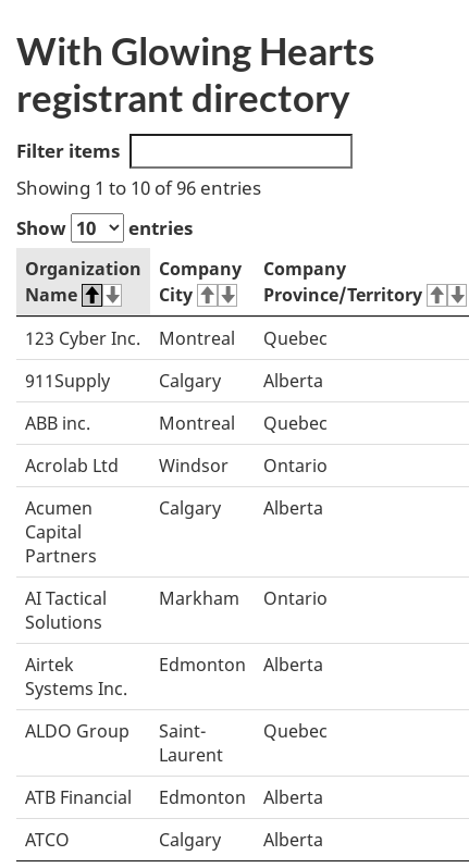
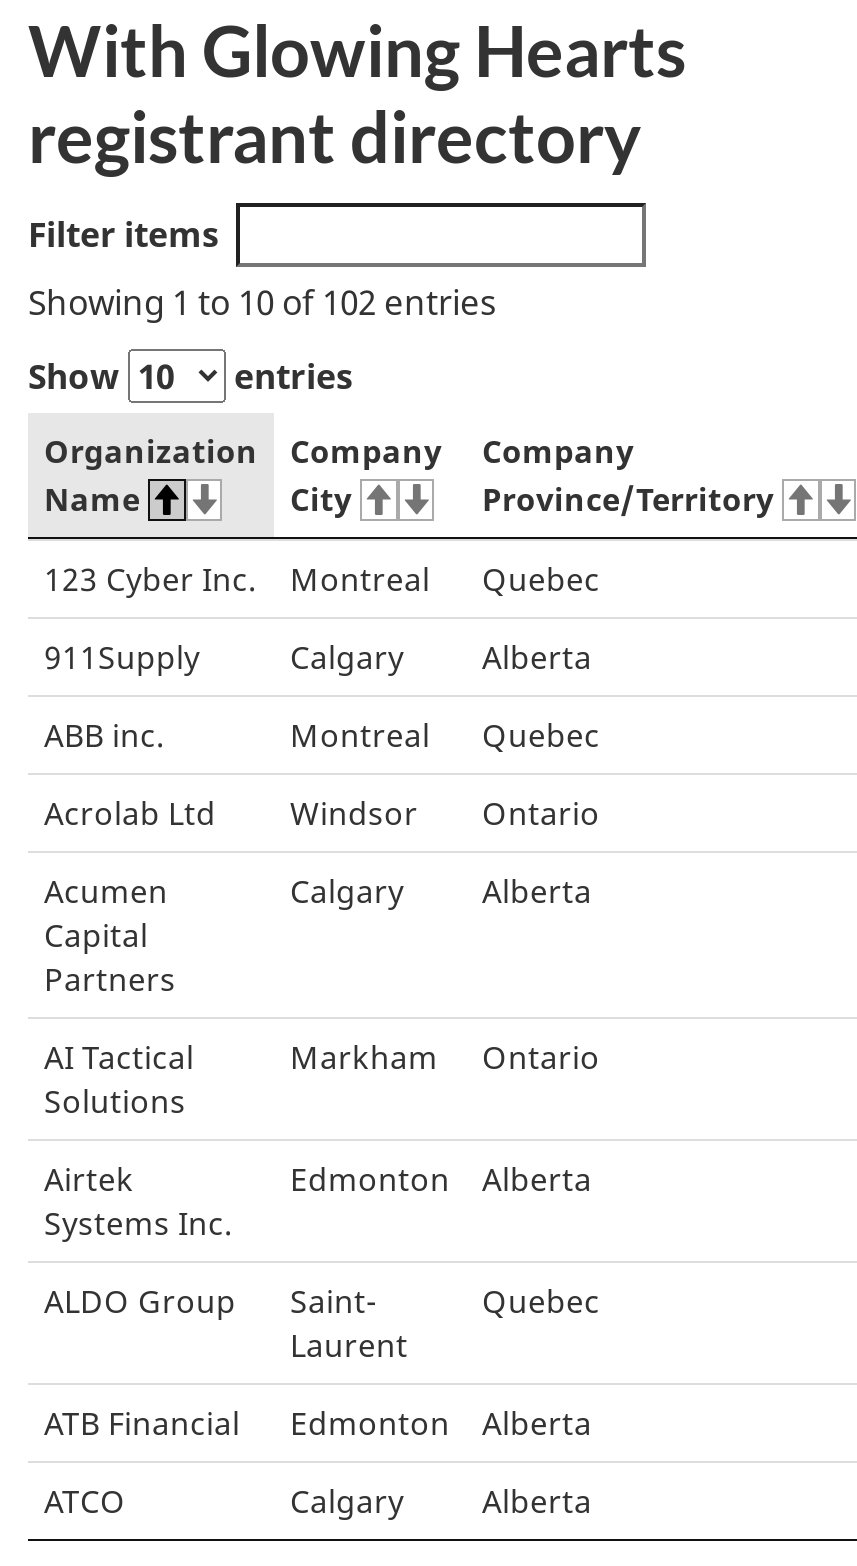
- Showing 1 to 10 of 96 entries
+ Showing 1 to 10 of 102 entries
